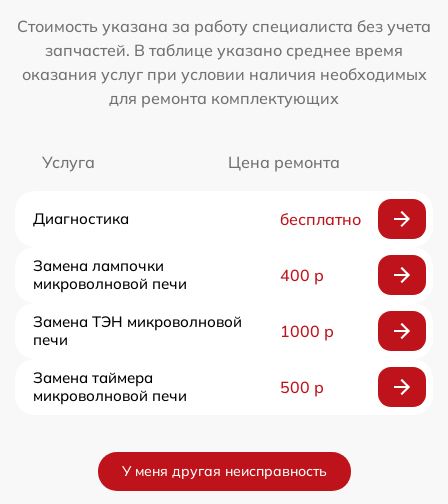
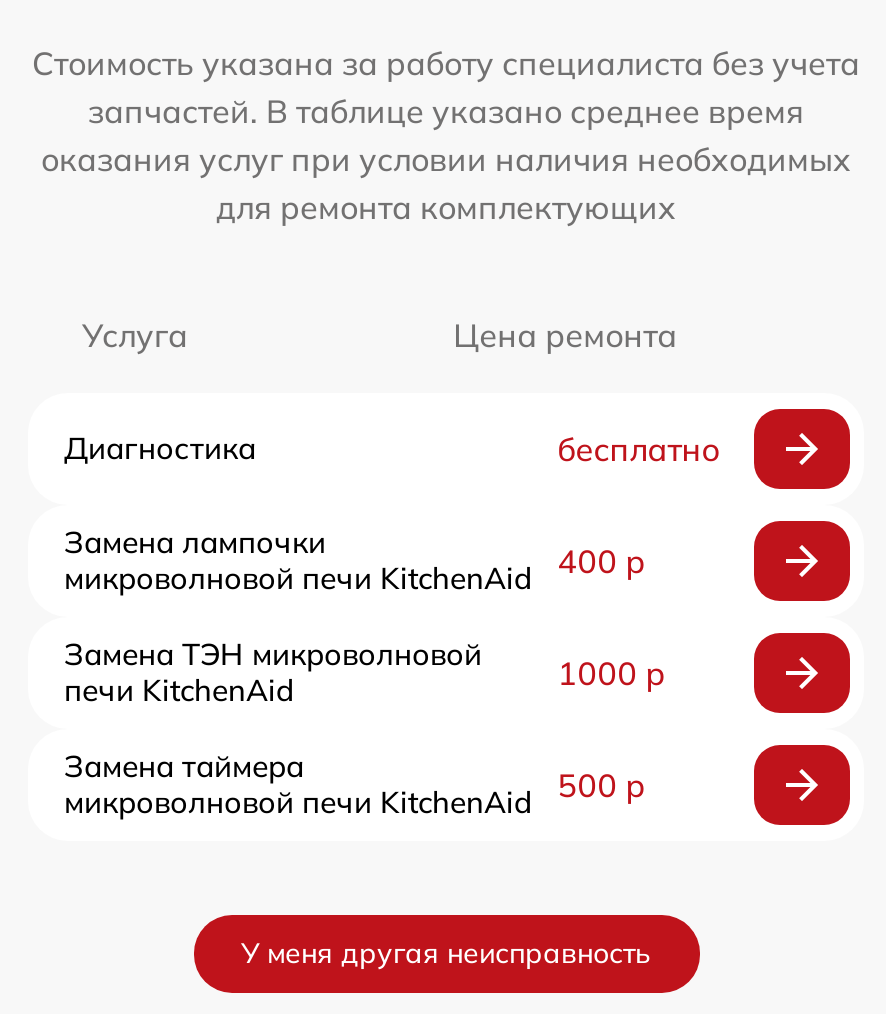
- микроволновой печи
+ микроволновой печи KitchenAid

- печи
+ печи KitchenAid

- микроволновой печи
+ микроволновой печи KitchenAid
